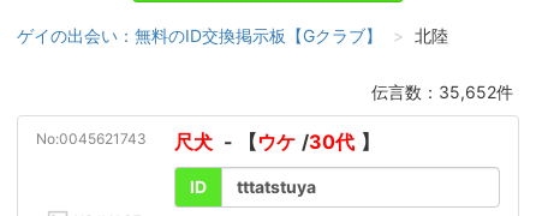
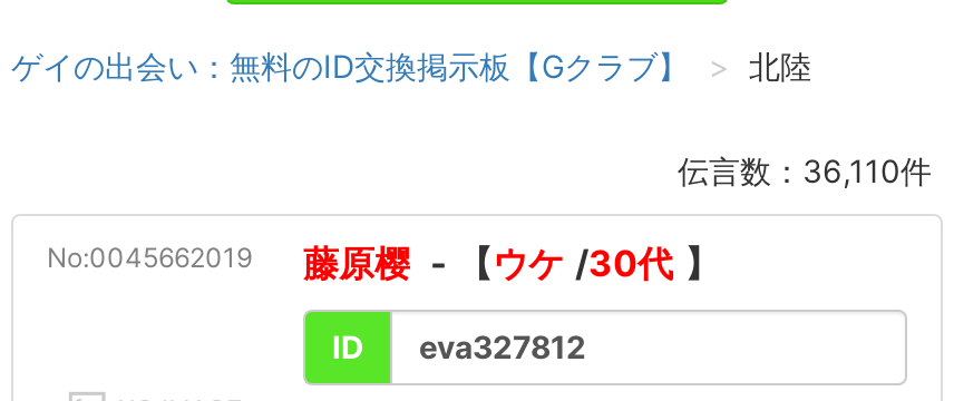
- 伝言数：35,652件
+ 伝言数：36,110件

- No:0045621743
- 尺犬 - 【ウケ /30代 】
+ No:0045662019
+ 藤原樱 - 【ウケ /30代 】

- tttatstuya
+ eva327812
